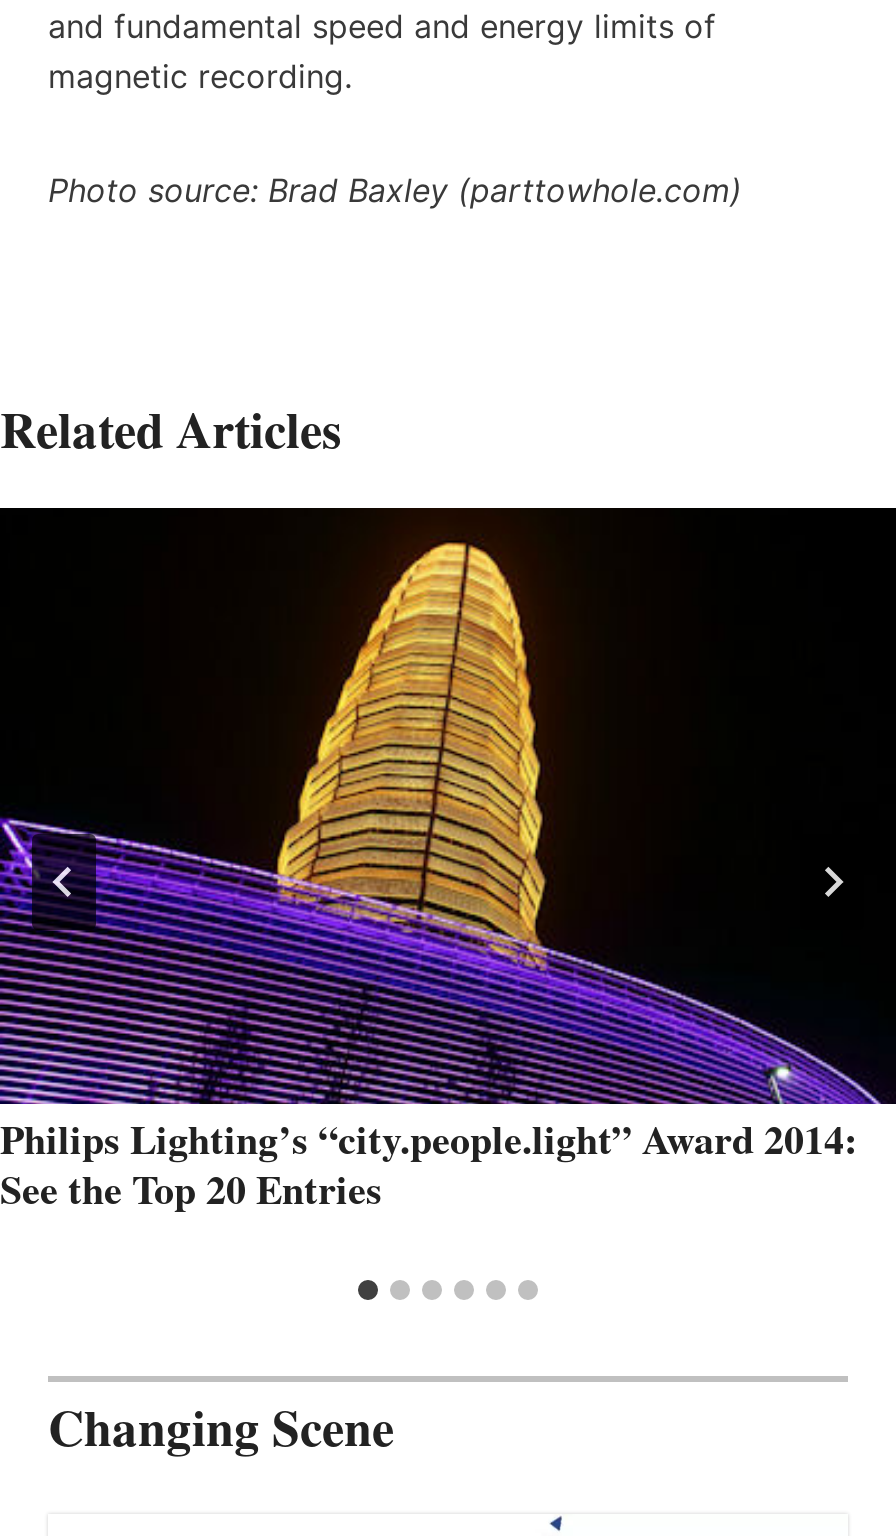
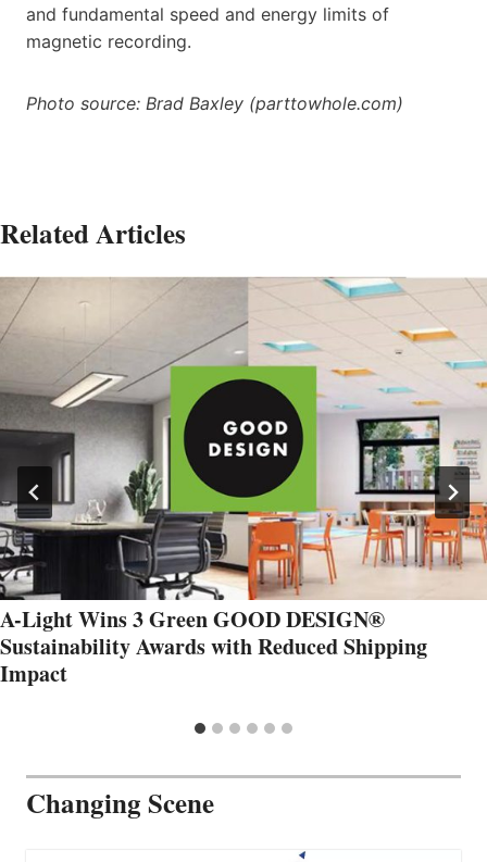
- [image]
- Philips Lighting’s “city.people.light” Award 2014:
- See the Top 20 Entries
+ [image]
+ A-Light Wins 3 Green GOOD DESIGN®
+ Sustainability Awards with Reduced Shipping
+ Impact
